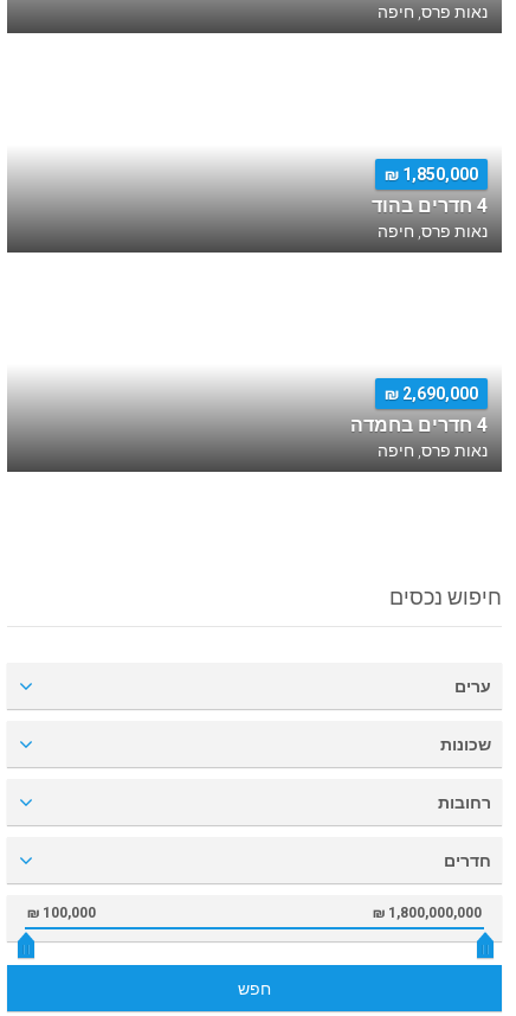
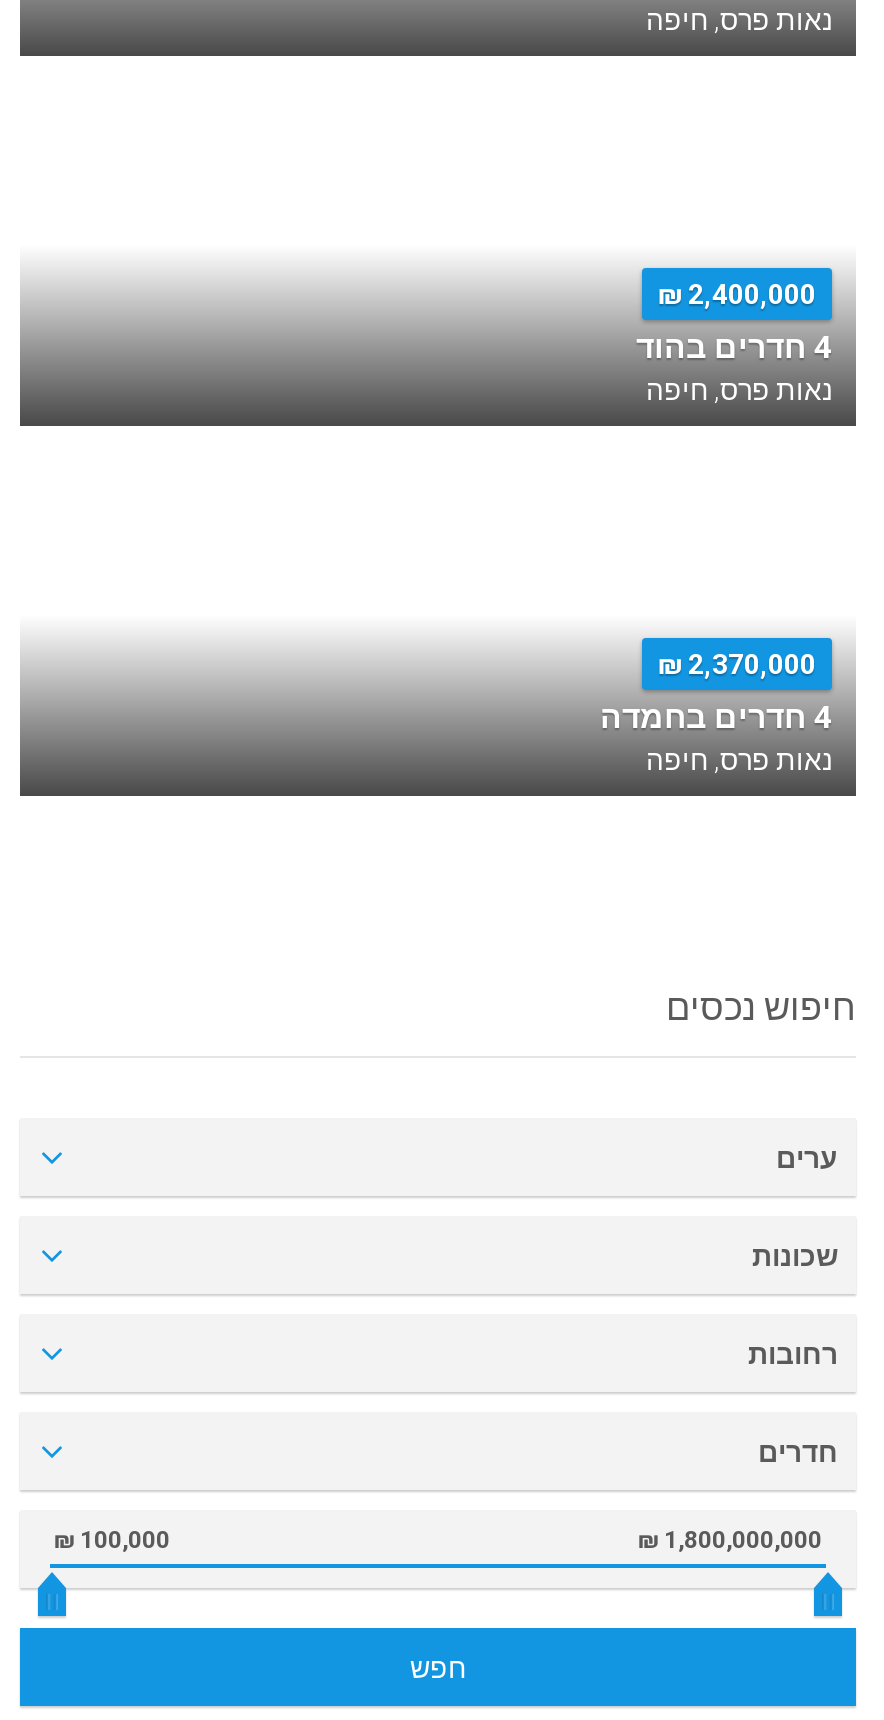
- 1,850,000 ₪
+ 2,400,000 ₪

- 2,690,000 ₪
+ 2,370,000 ₪
